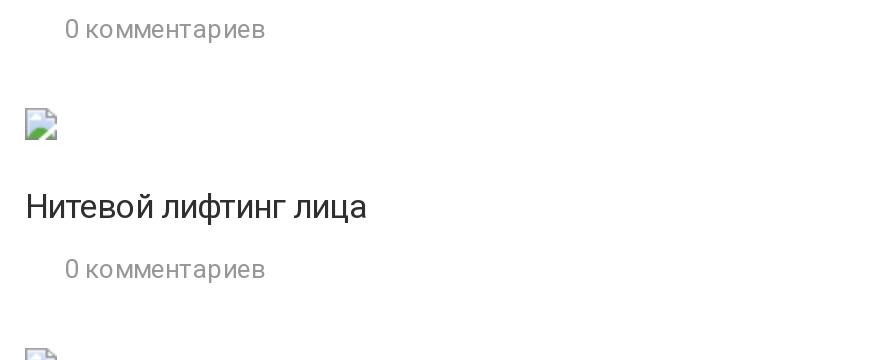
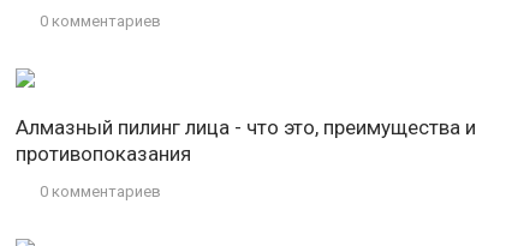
- Нитевой лифтинг лица
+ Алмазный пилинг лица - что это, преимущества и
+ противопоказания
